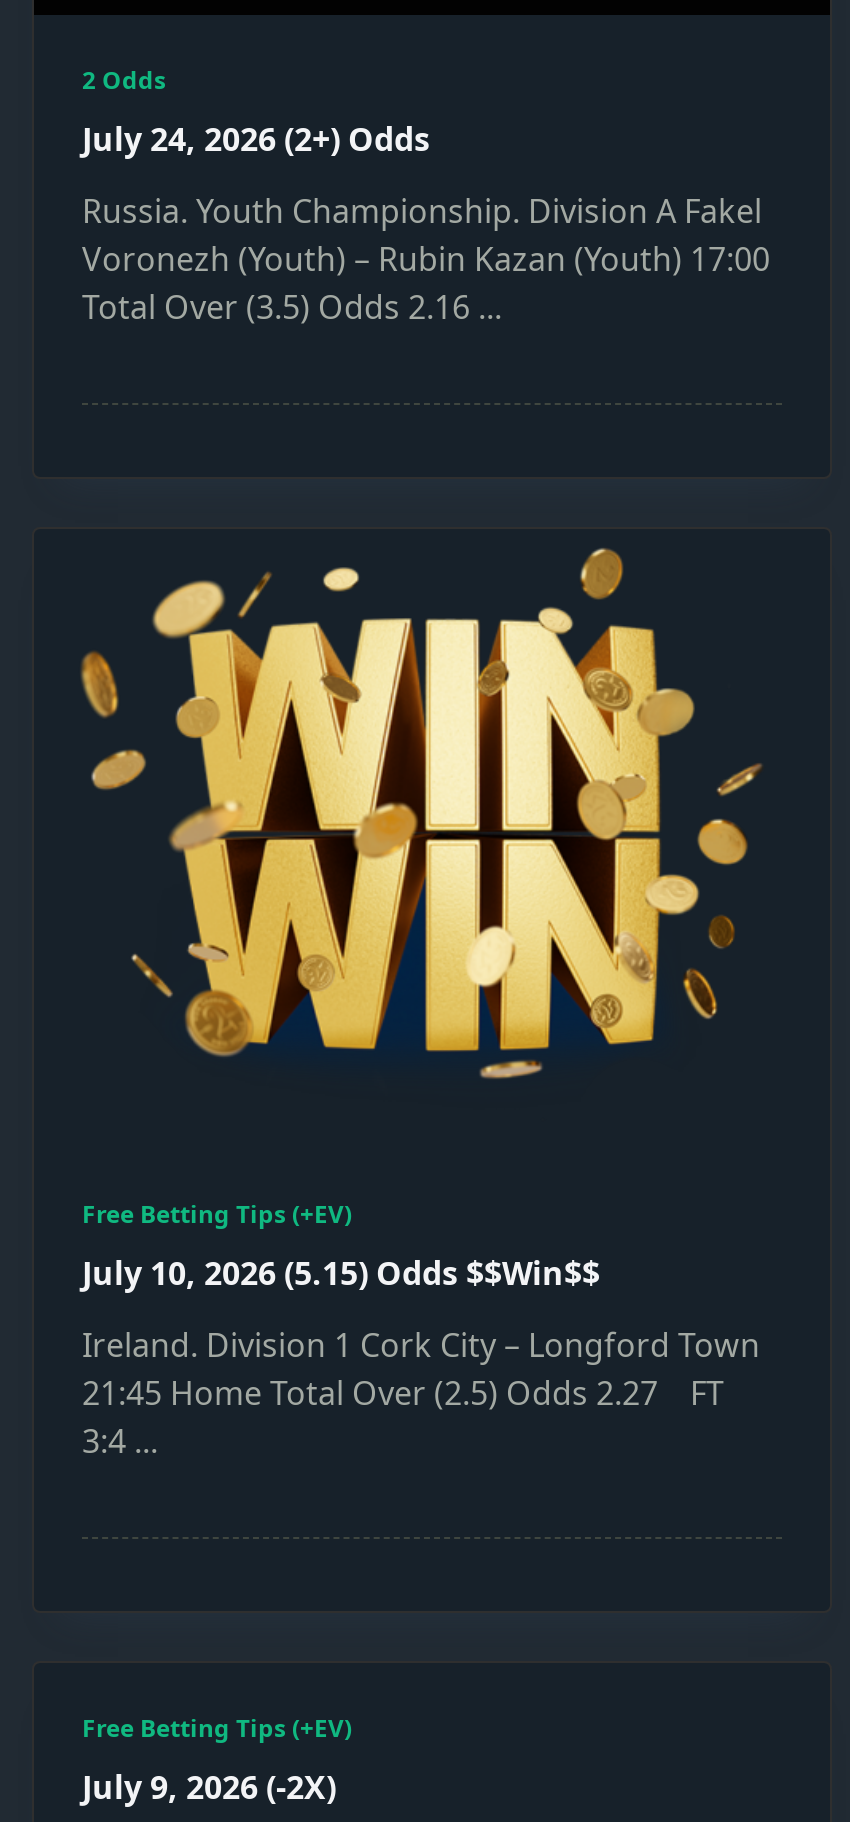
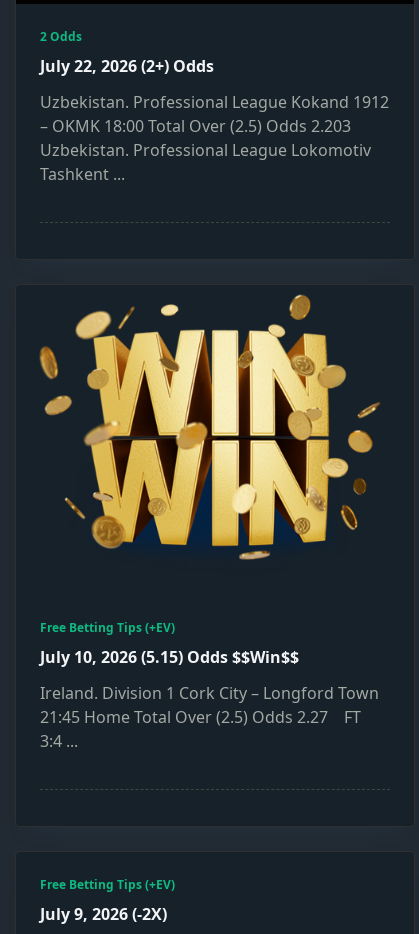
- July 24, 2026 (2+) Odds
+ July 22, 2026 (2+) Odds

- Russia. Youth Championship. Division A Fakel
- Voronezh (Youth) – Rubin Kazan (Youth) 17:00
- Total Over (3.5) Odds 2.16 ...
+ Uzbekistan. Professional League Kokand 1912
+ – OKMK 18:00 Total Over (2.5) Odds 2.203
+ Uzbekistan. Professional League Lokomotiv
+ Tashkent ...
